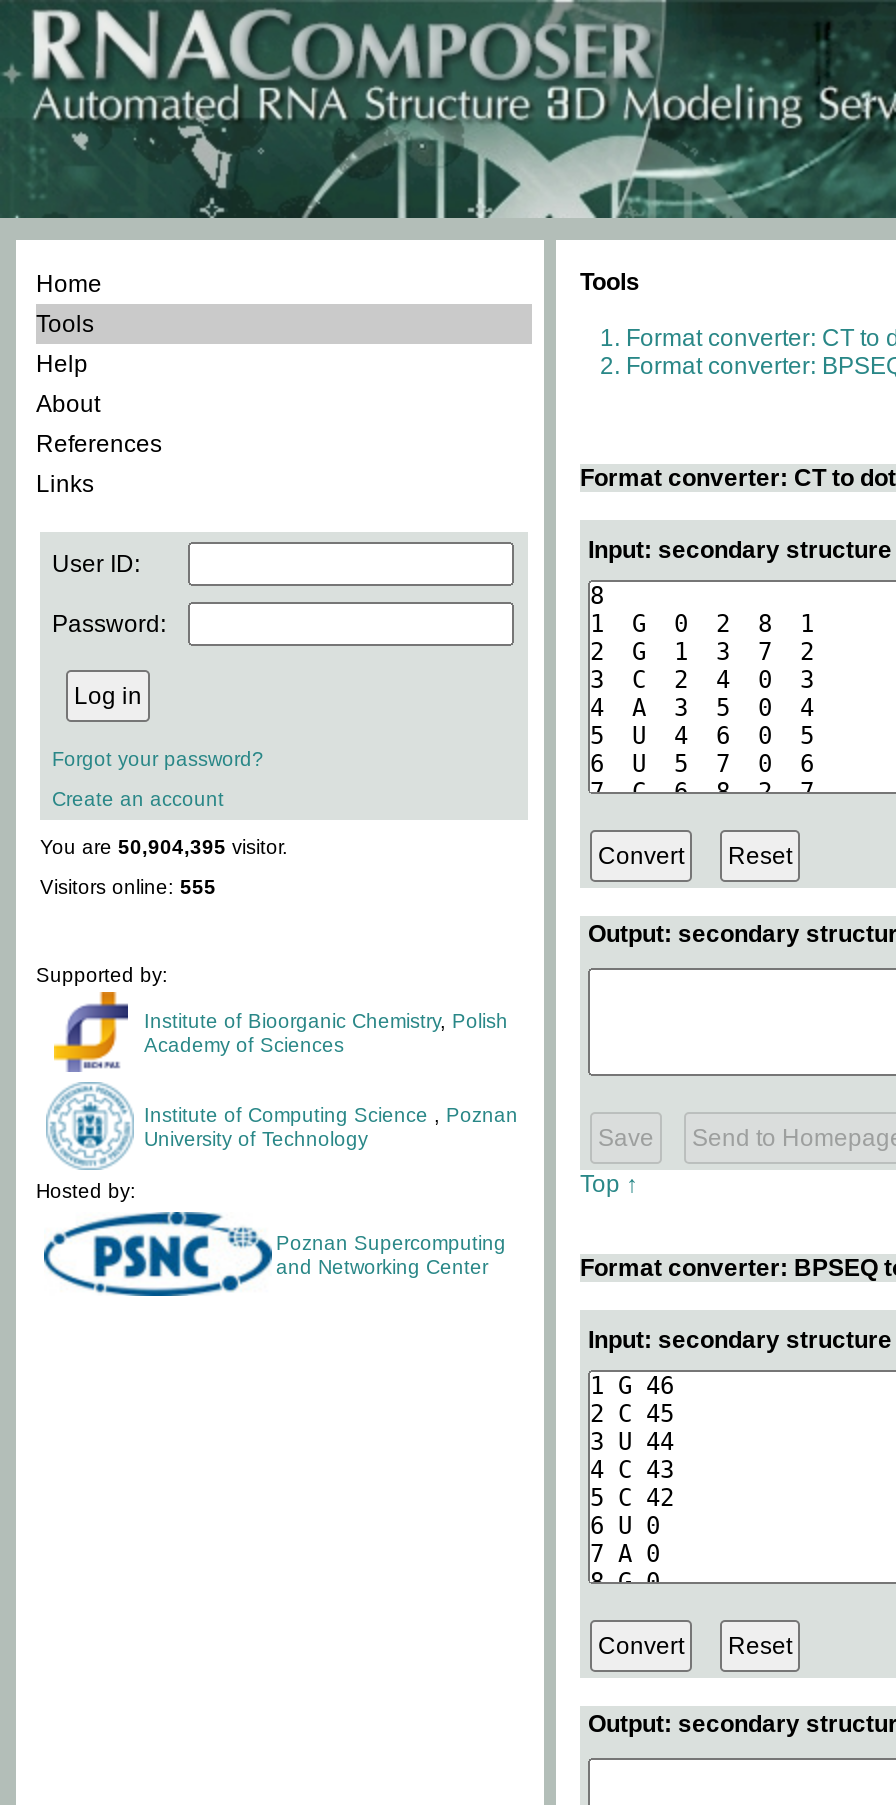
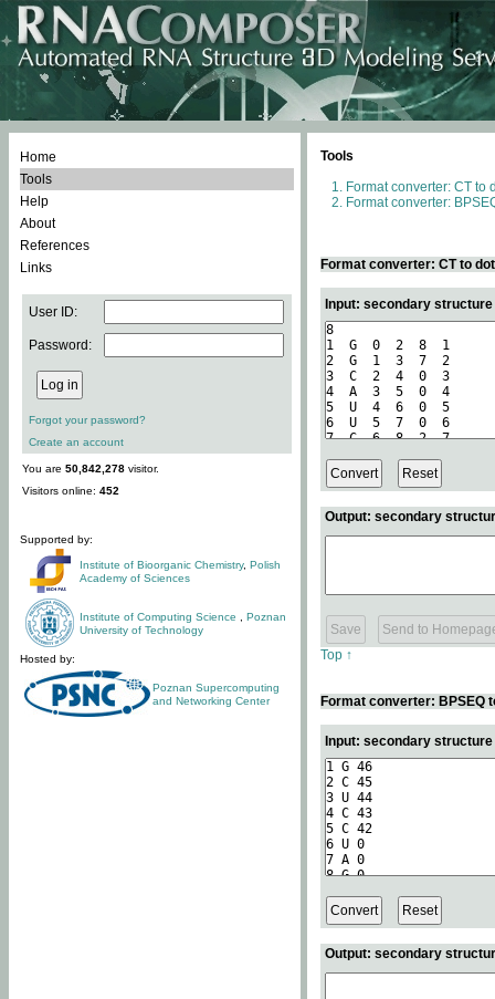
- You are 50,904,395 visitor.
+ You are 50,842,278 visitor.

- Visitors online: 555
+ Visitors online: 452
